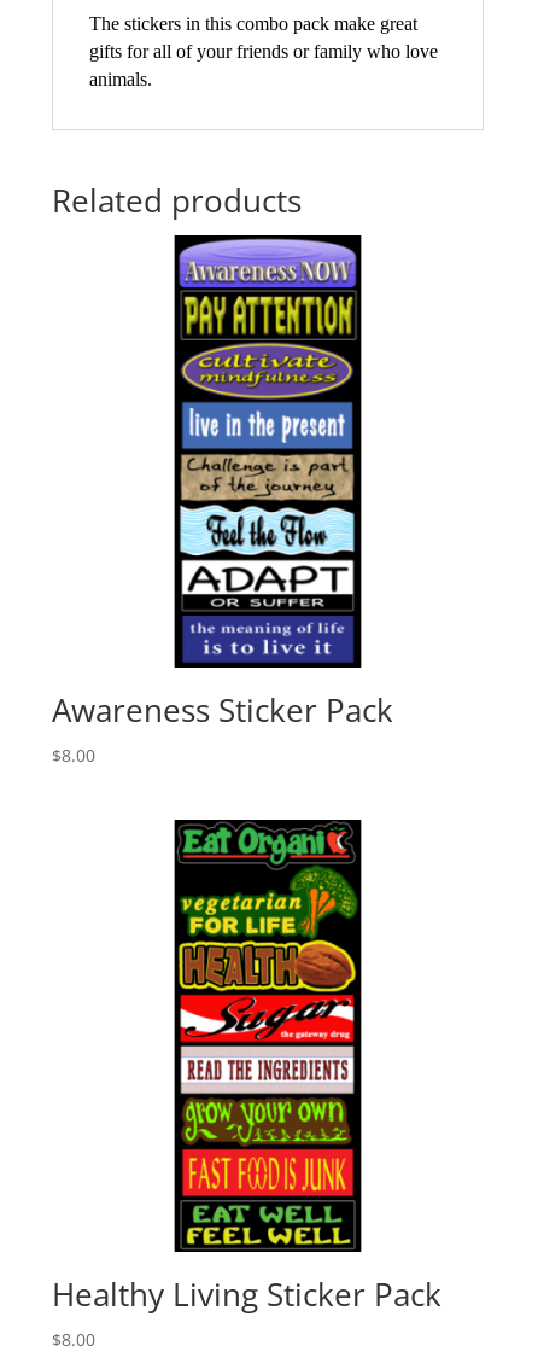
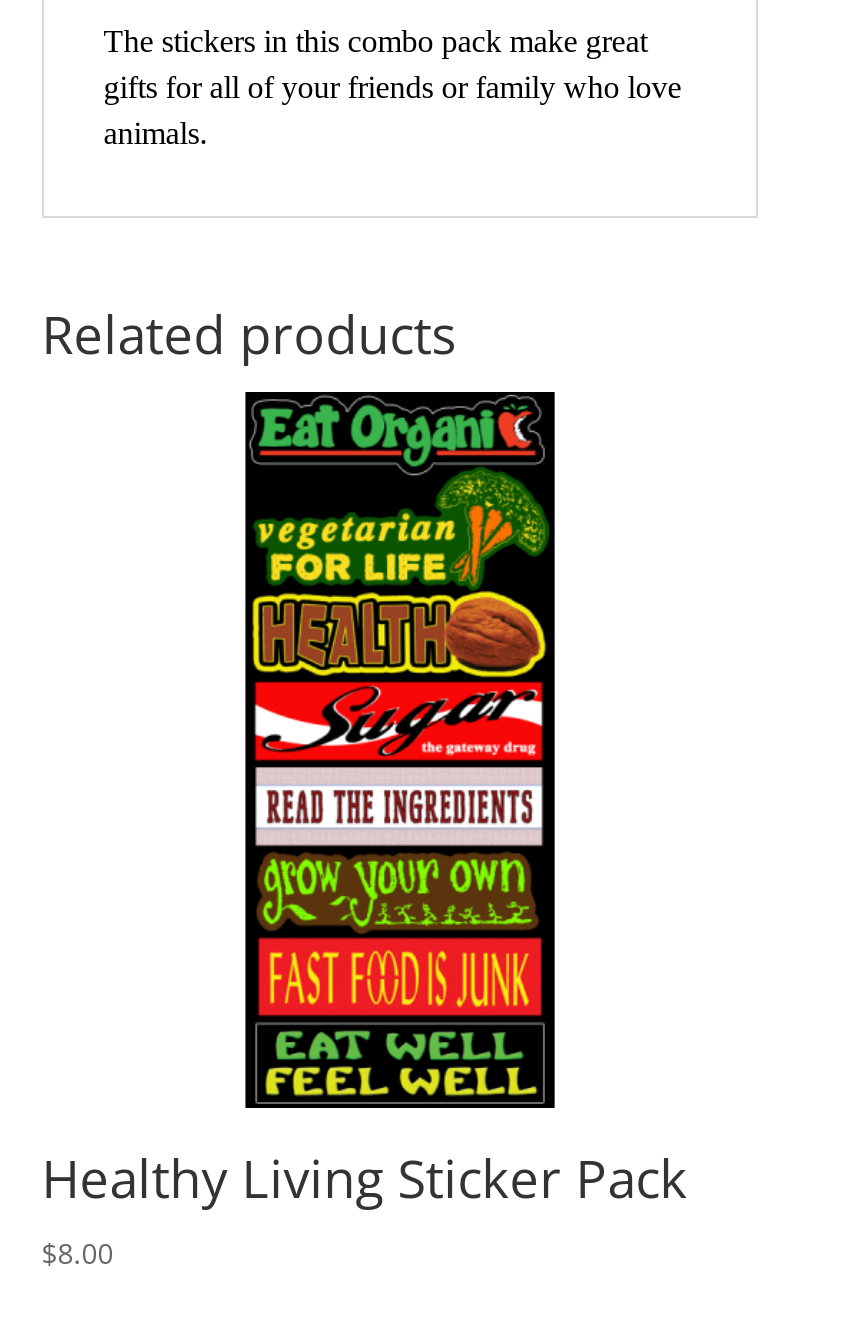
- [image]
- Awareness Sticker Pack
- $8.00
